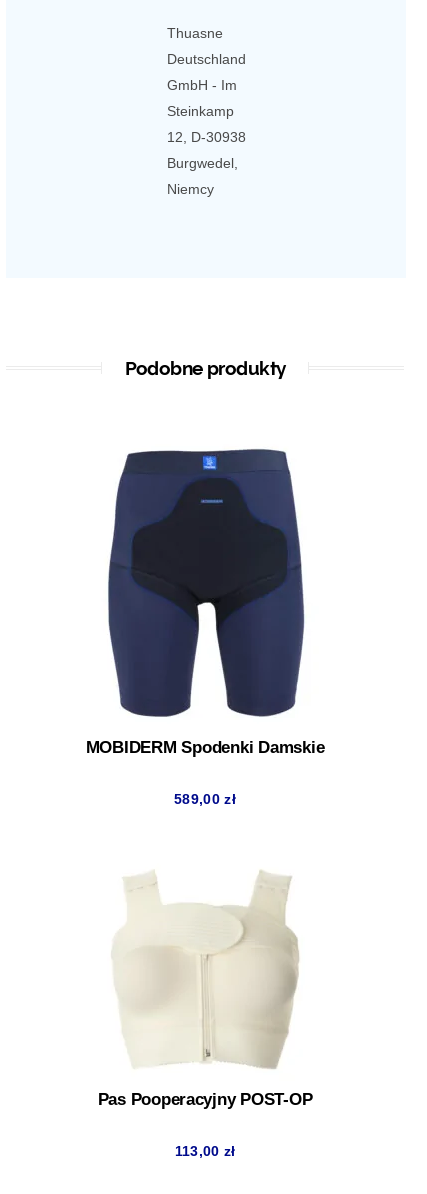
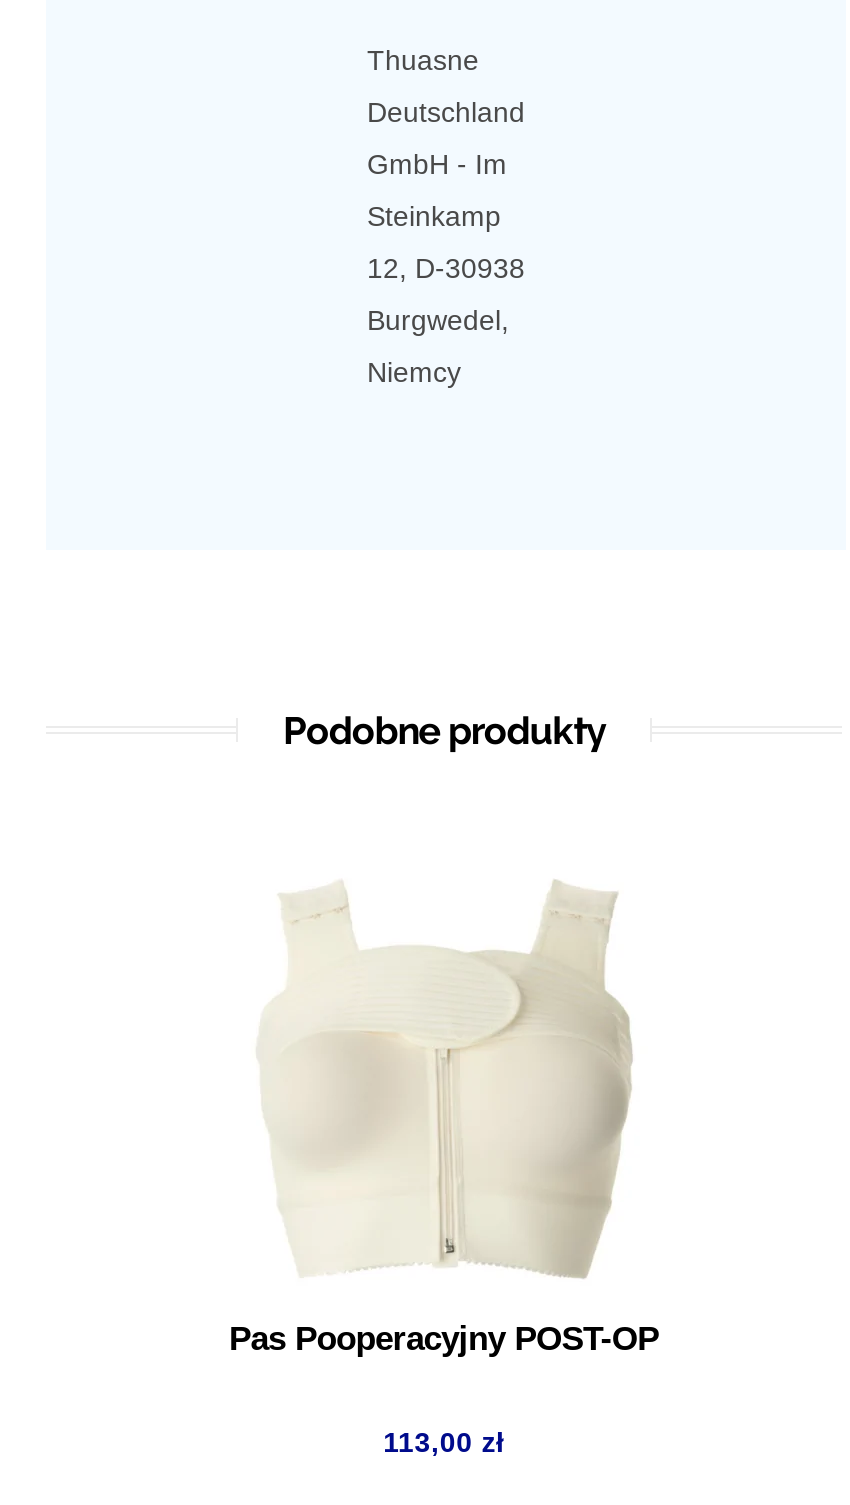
- [image]
- MOBIDERM Spodenki Damskie
- 589,00 zł
